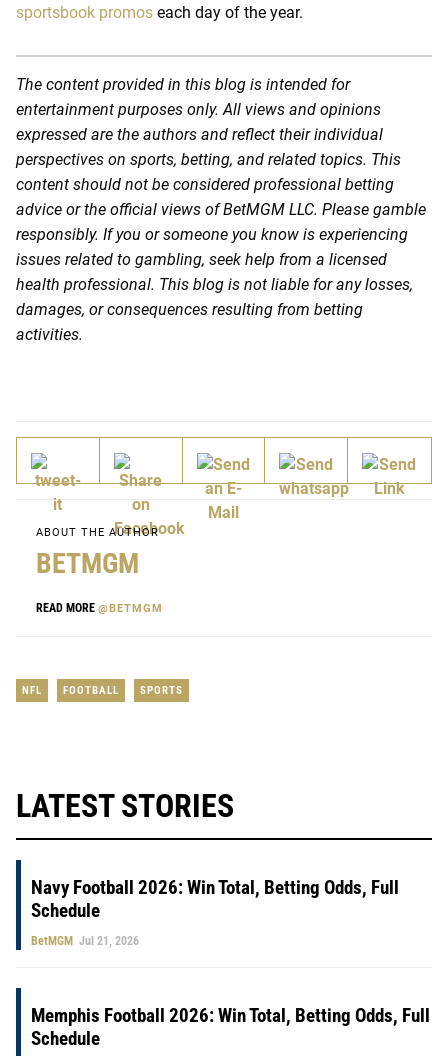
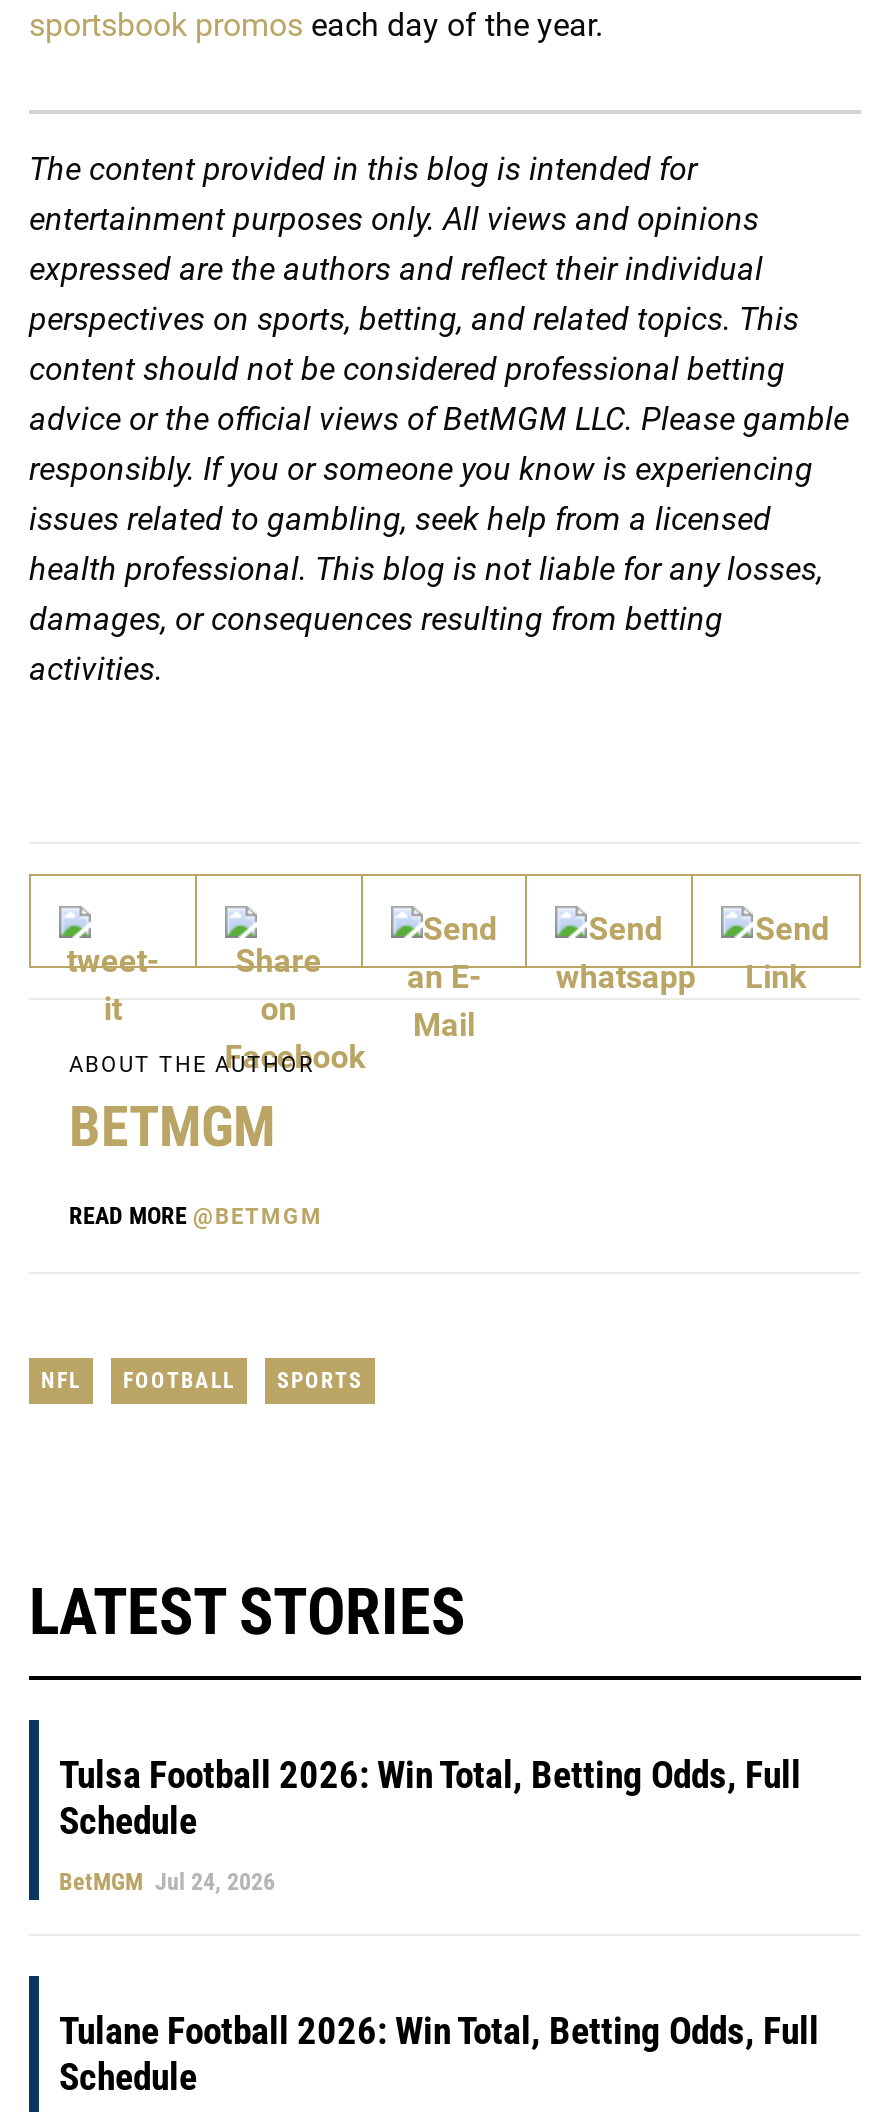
- Navy Football 2026: Win Total, Betting Odds, Full
+ Tulsa Football 2026: Win Total, Betting Odds, Full

- BetMGM Jul 21, 2026
+ BetMGM Jul 24, 2026

- Memphis Football 2026: Win Total, Betting Odds, Full
+ Tulane Football 2026: Win Total, Betting Odds, Full
